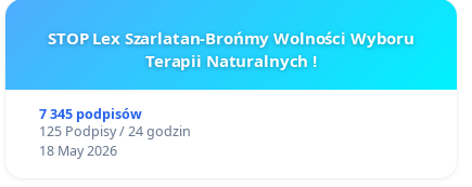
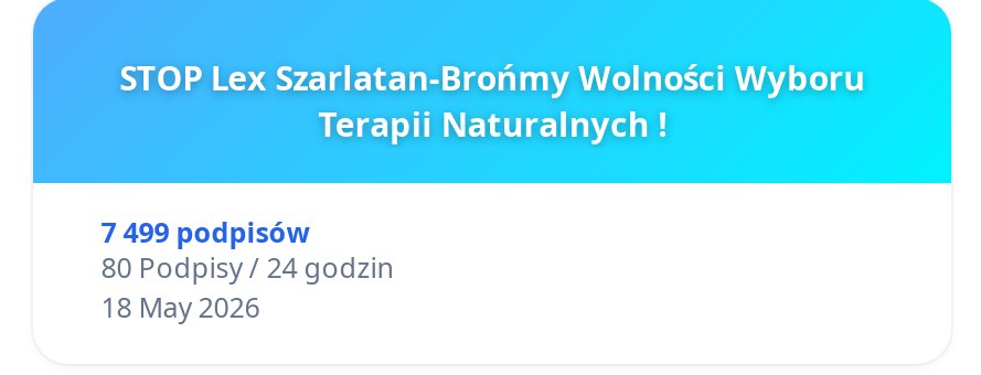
- 7 345 podpisów
+ 7 499 podpisów

- 125 Podpisy / 24 godzin
+ 80 Podpisy / 24 godzin
